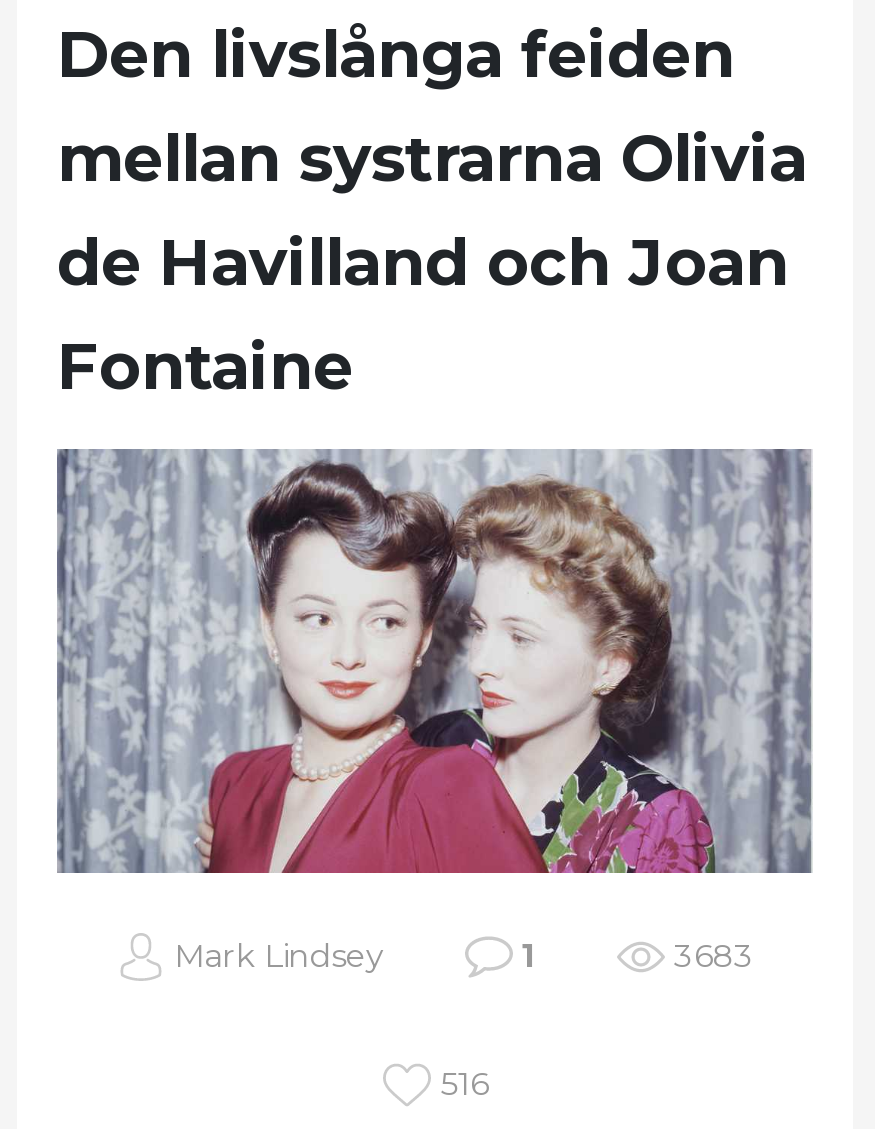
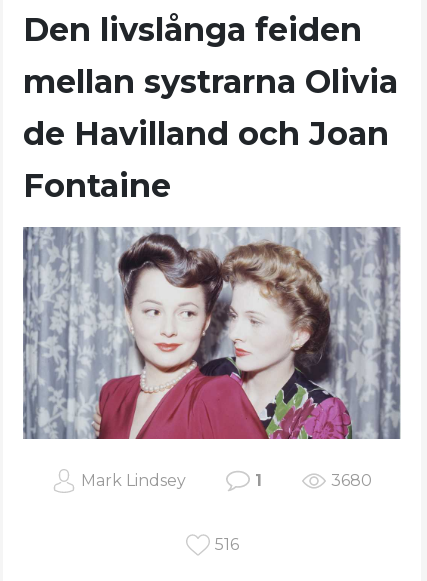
- 3683
+ 3680
